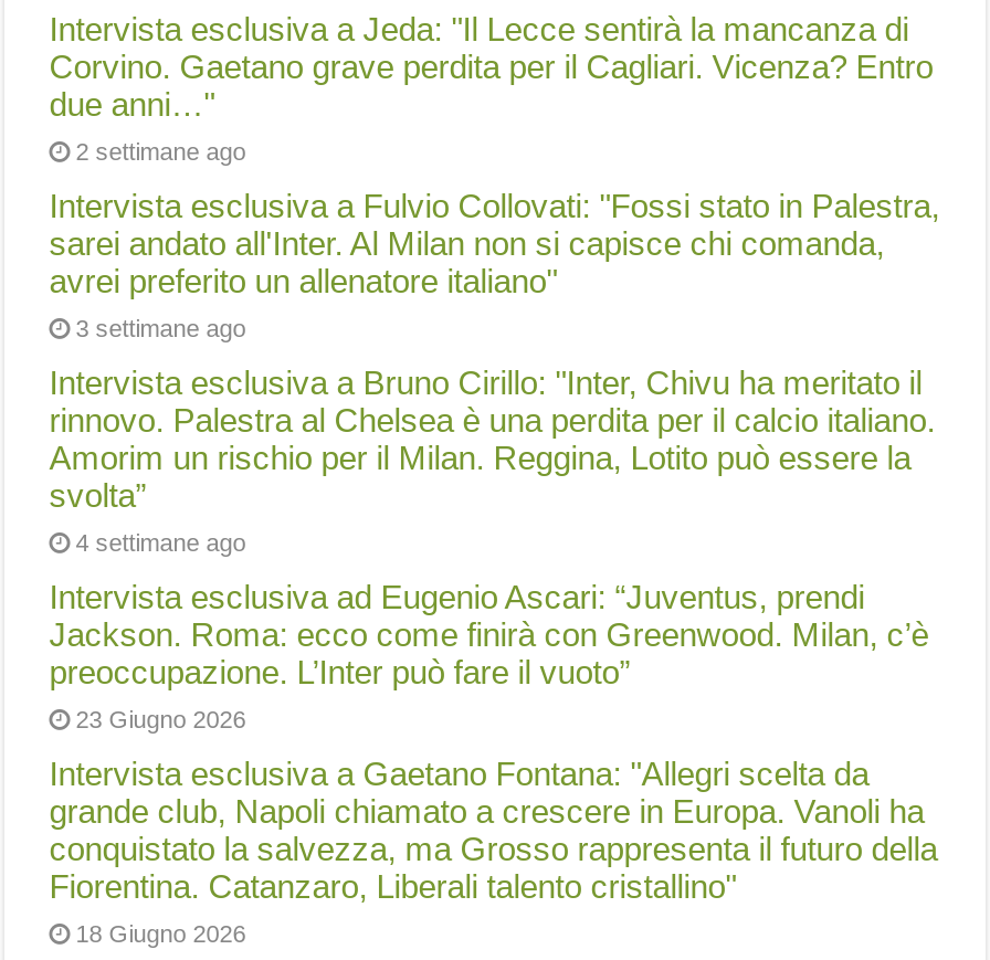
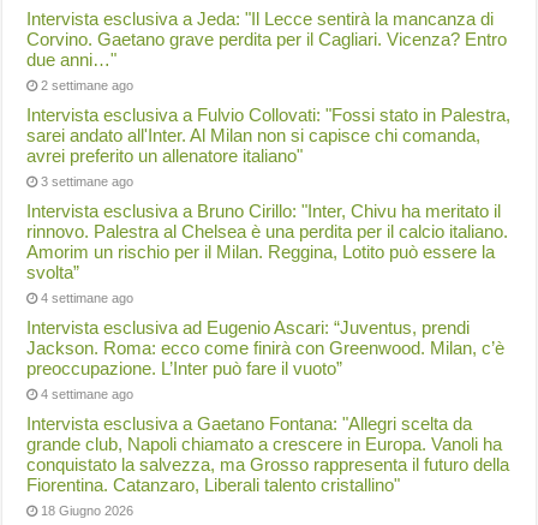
- 23 Giugno 2026
+ 4 settimane ago
